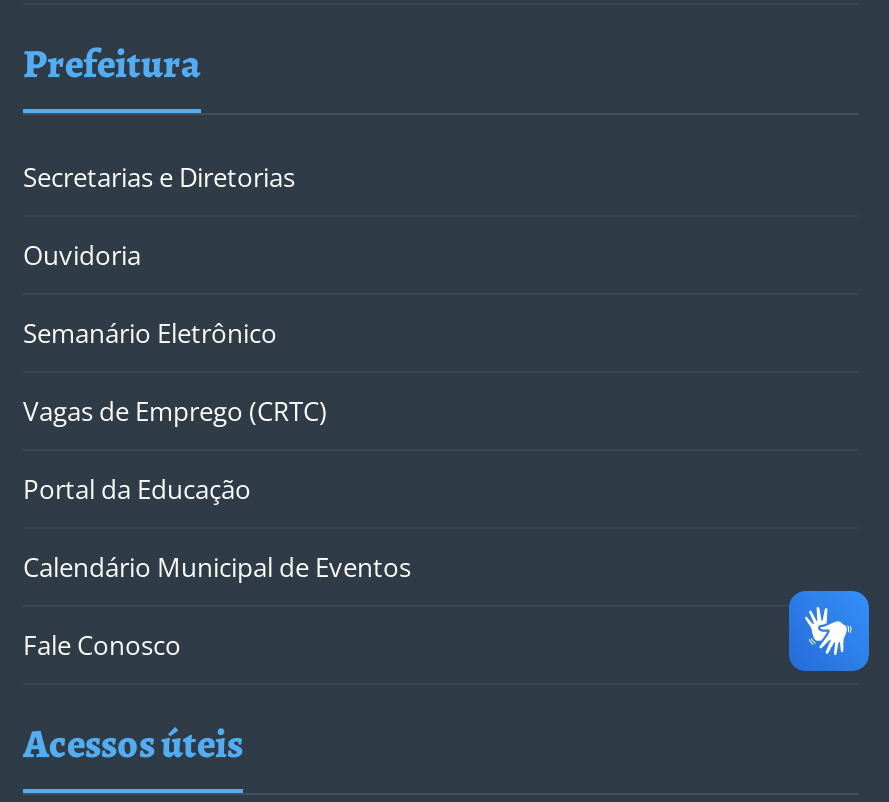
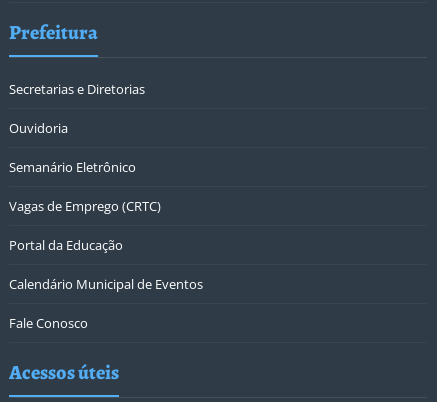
- [image]
